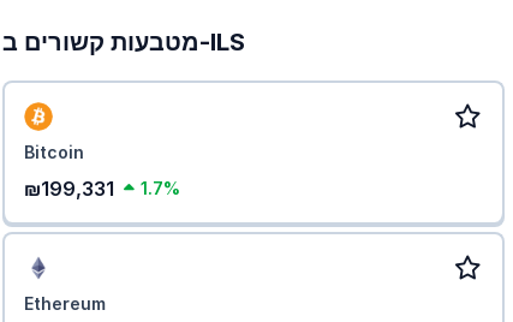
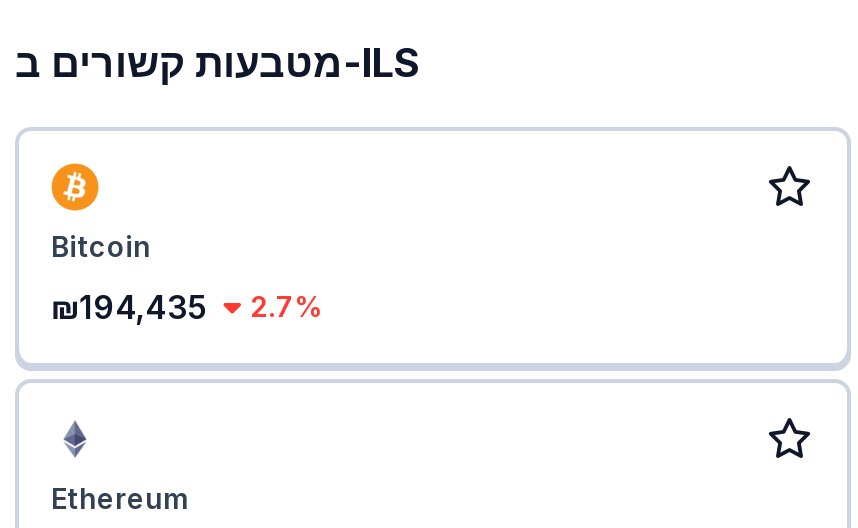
- ₪199,331
+ ₪194,435

- 1.7%
+ 2.7%
